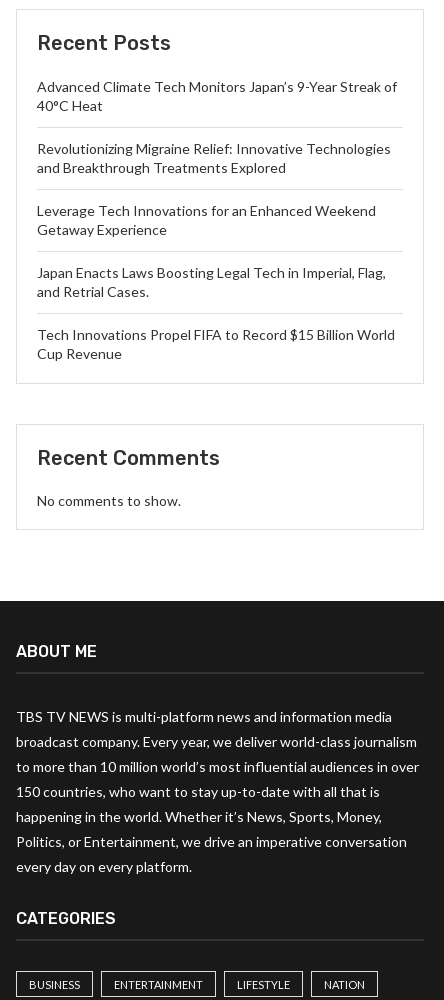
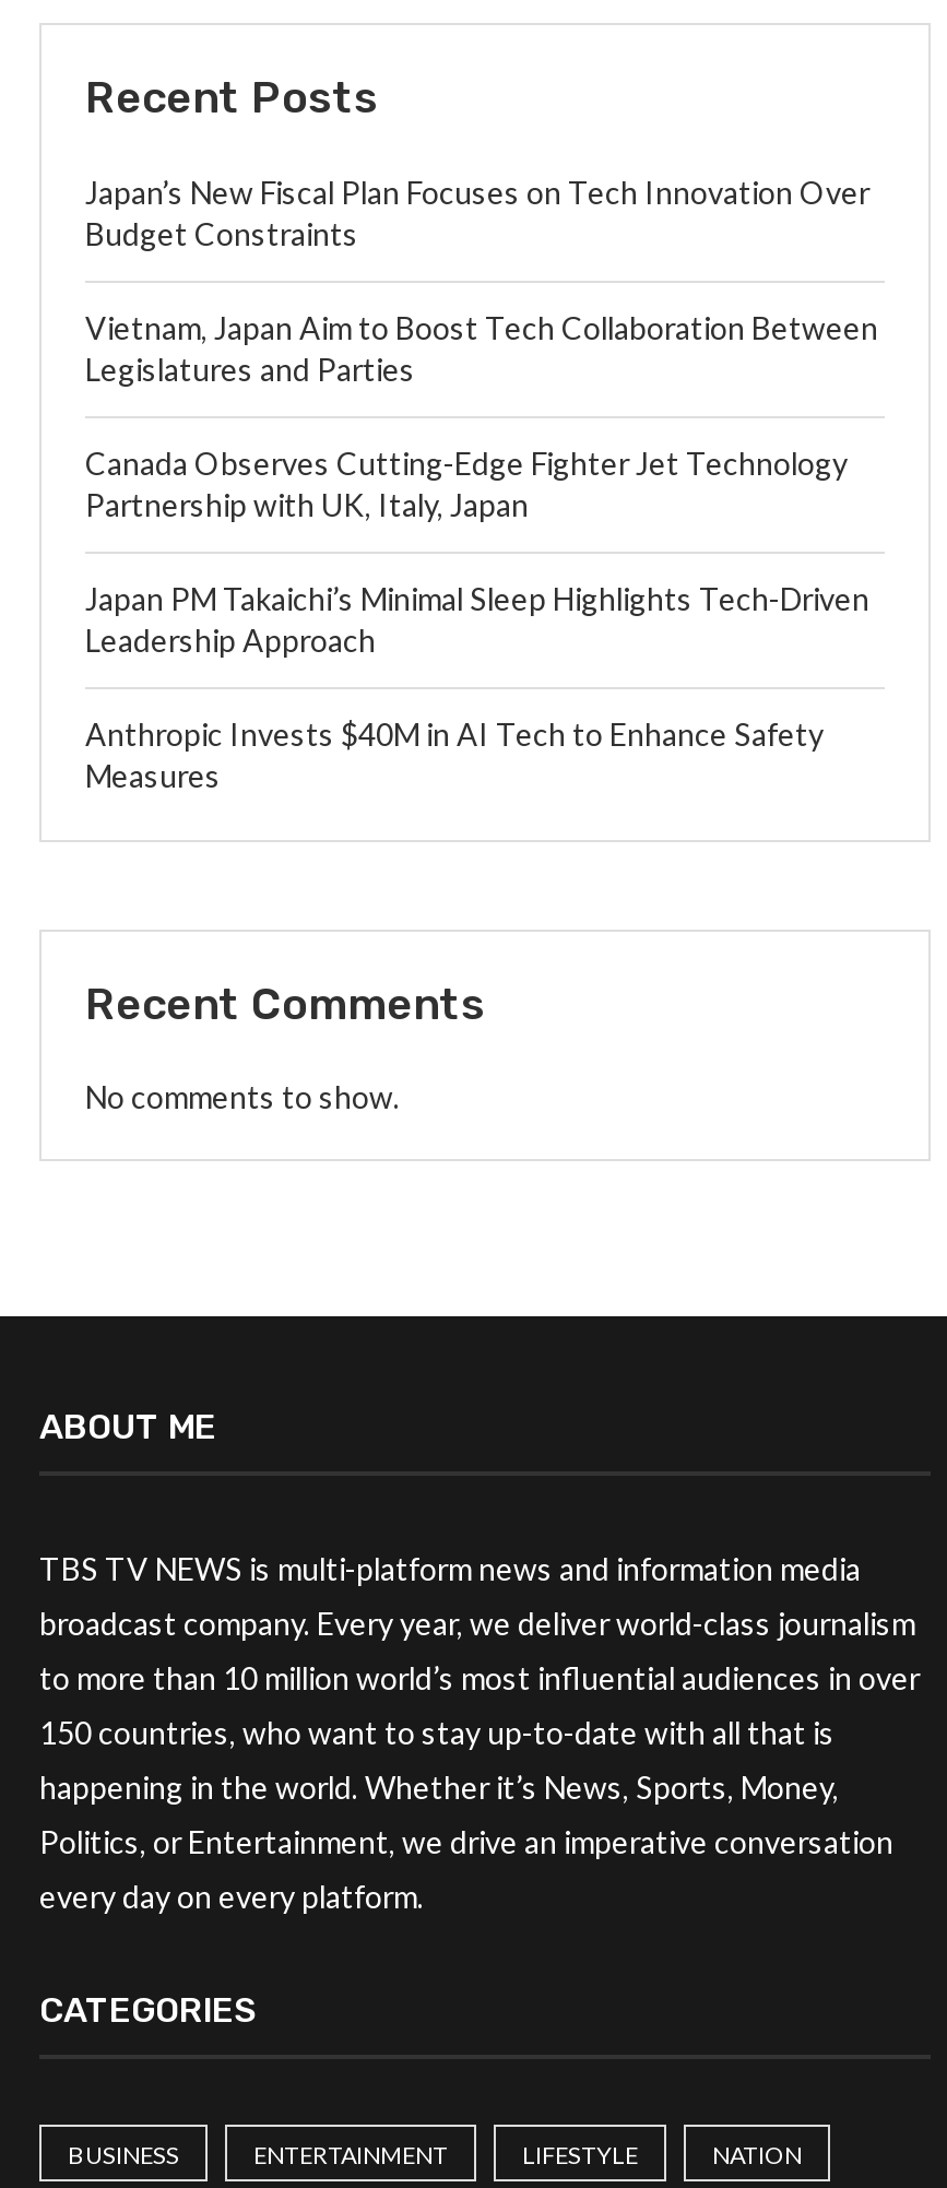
- Advanced Climate Tech Monitors Japan’s 9-Year Streak of
- 40°C Heat
+ Japan’s New Fiscal Plan Focuses on Tech Innovation Over
+ Budget Constraints

- Revolutionizing Migraine Relief: Innovative Technologies
- and Breakthrough Treatments Explored
+ Vietnam, Japan Aim to Boost Tech Collaboration Between
+ Legislatures and Parties

- Leverage Tech Innovations for an Enhanced Weekend
- Getaway Experience
+ Canada Observes Cutting-Edge Fighter Jet Technology
+ Partnership with UK, Italy, Japan

- Japan Enacts Laws Boosting Legal Tech in Imperial, Flag,
- and Retrial Cases.
+ Japan PM Takaichi’s Minimal Sleep Highlights Tech-Driven
+ Leadership Approach

- Tech Innovations Propel FIFA to Record $15 Billion World
- Cup Revenue
+ Anthropic Invests $40M in AI Tech to Enhance Safety
+ Measures
